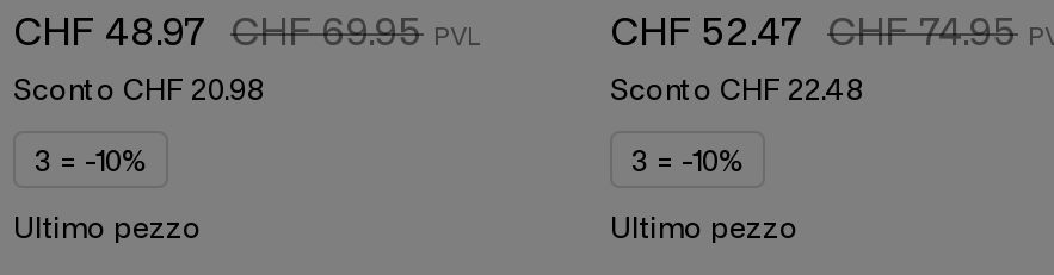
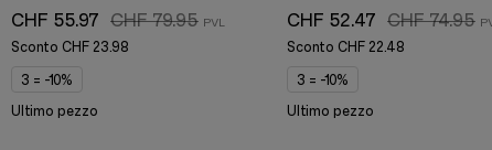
- CHF 48.97 CHF 69.95
+ CHF 55.97 CHF 79.95

- Sconto CHF 20.98
+ Sconto CHF 23.98
